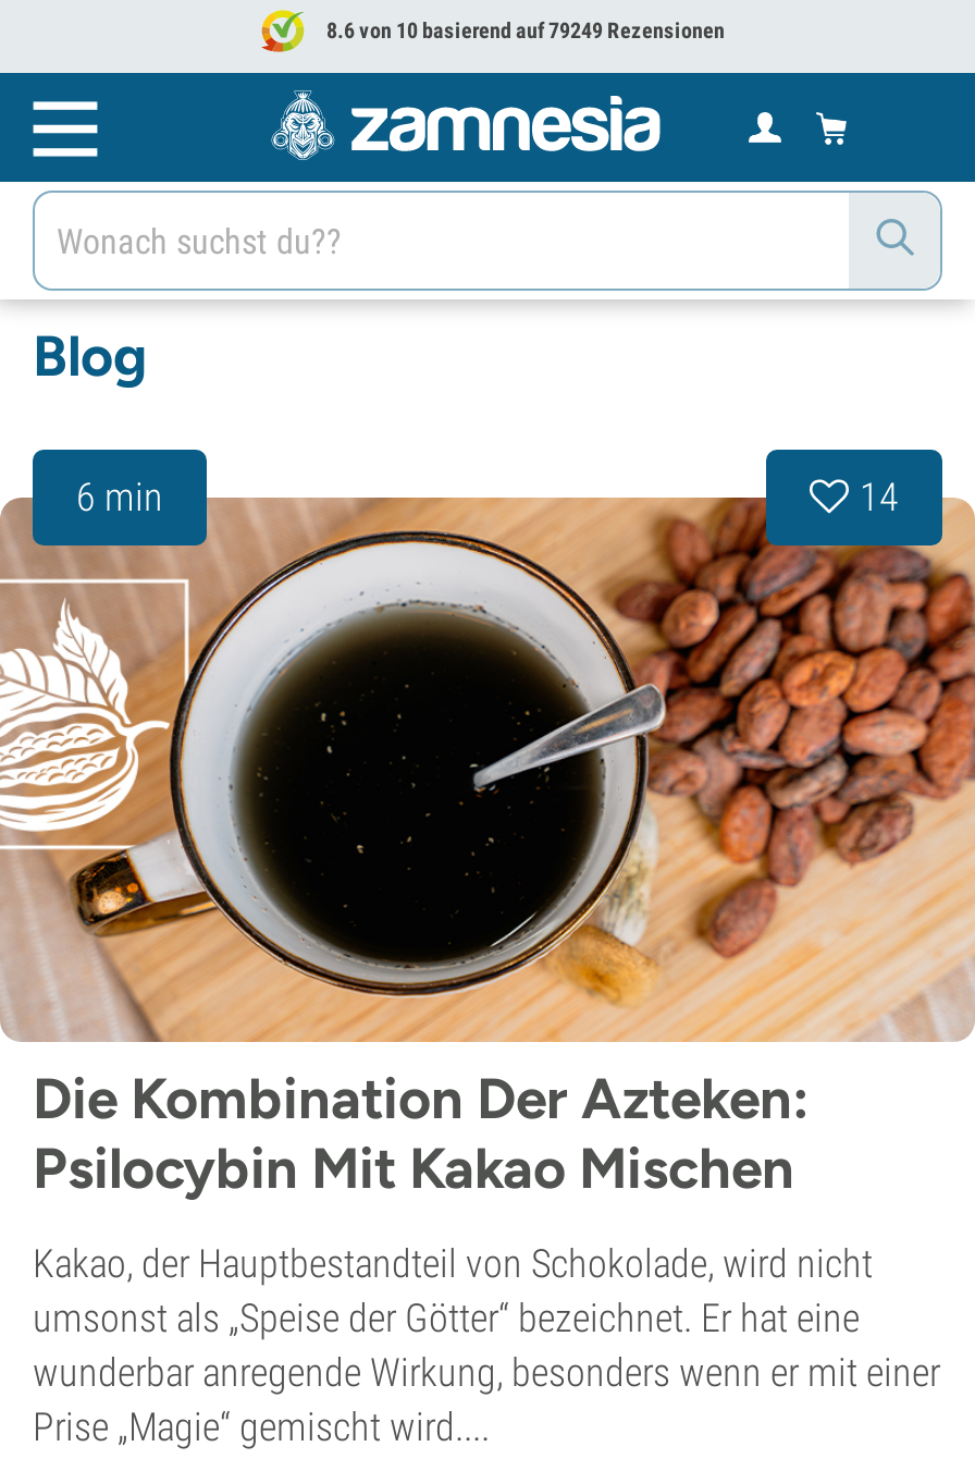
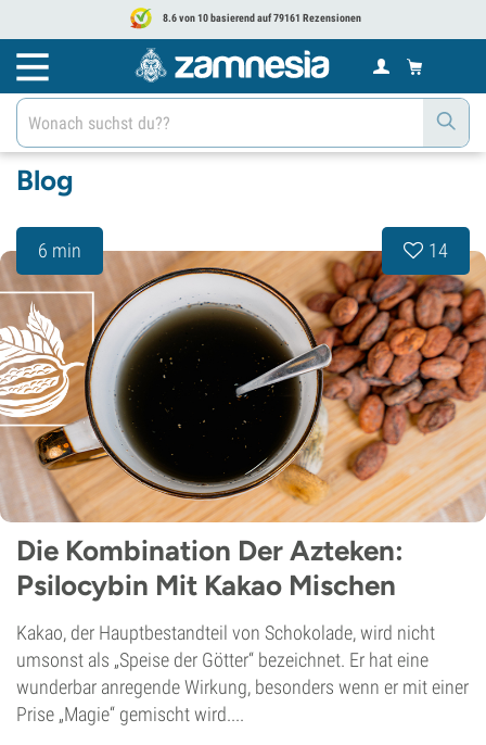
- 8.6 von 10 basierend auf 79249 Rezensionen
+ 8.6 von 10 basierend auf 79161 Rezensionen
